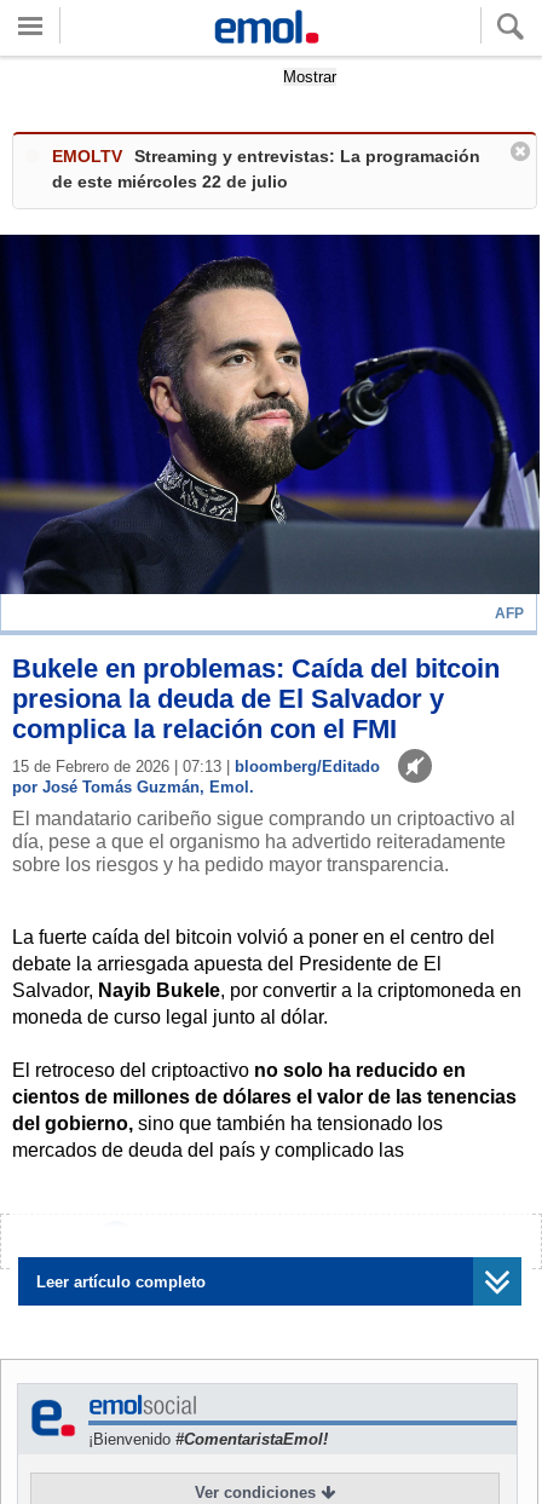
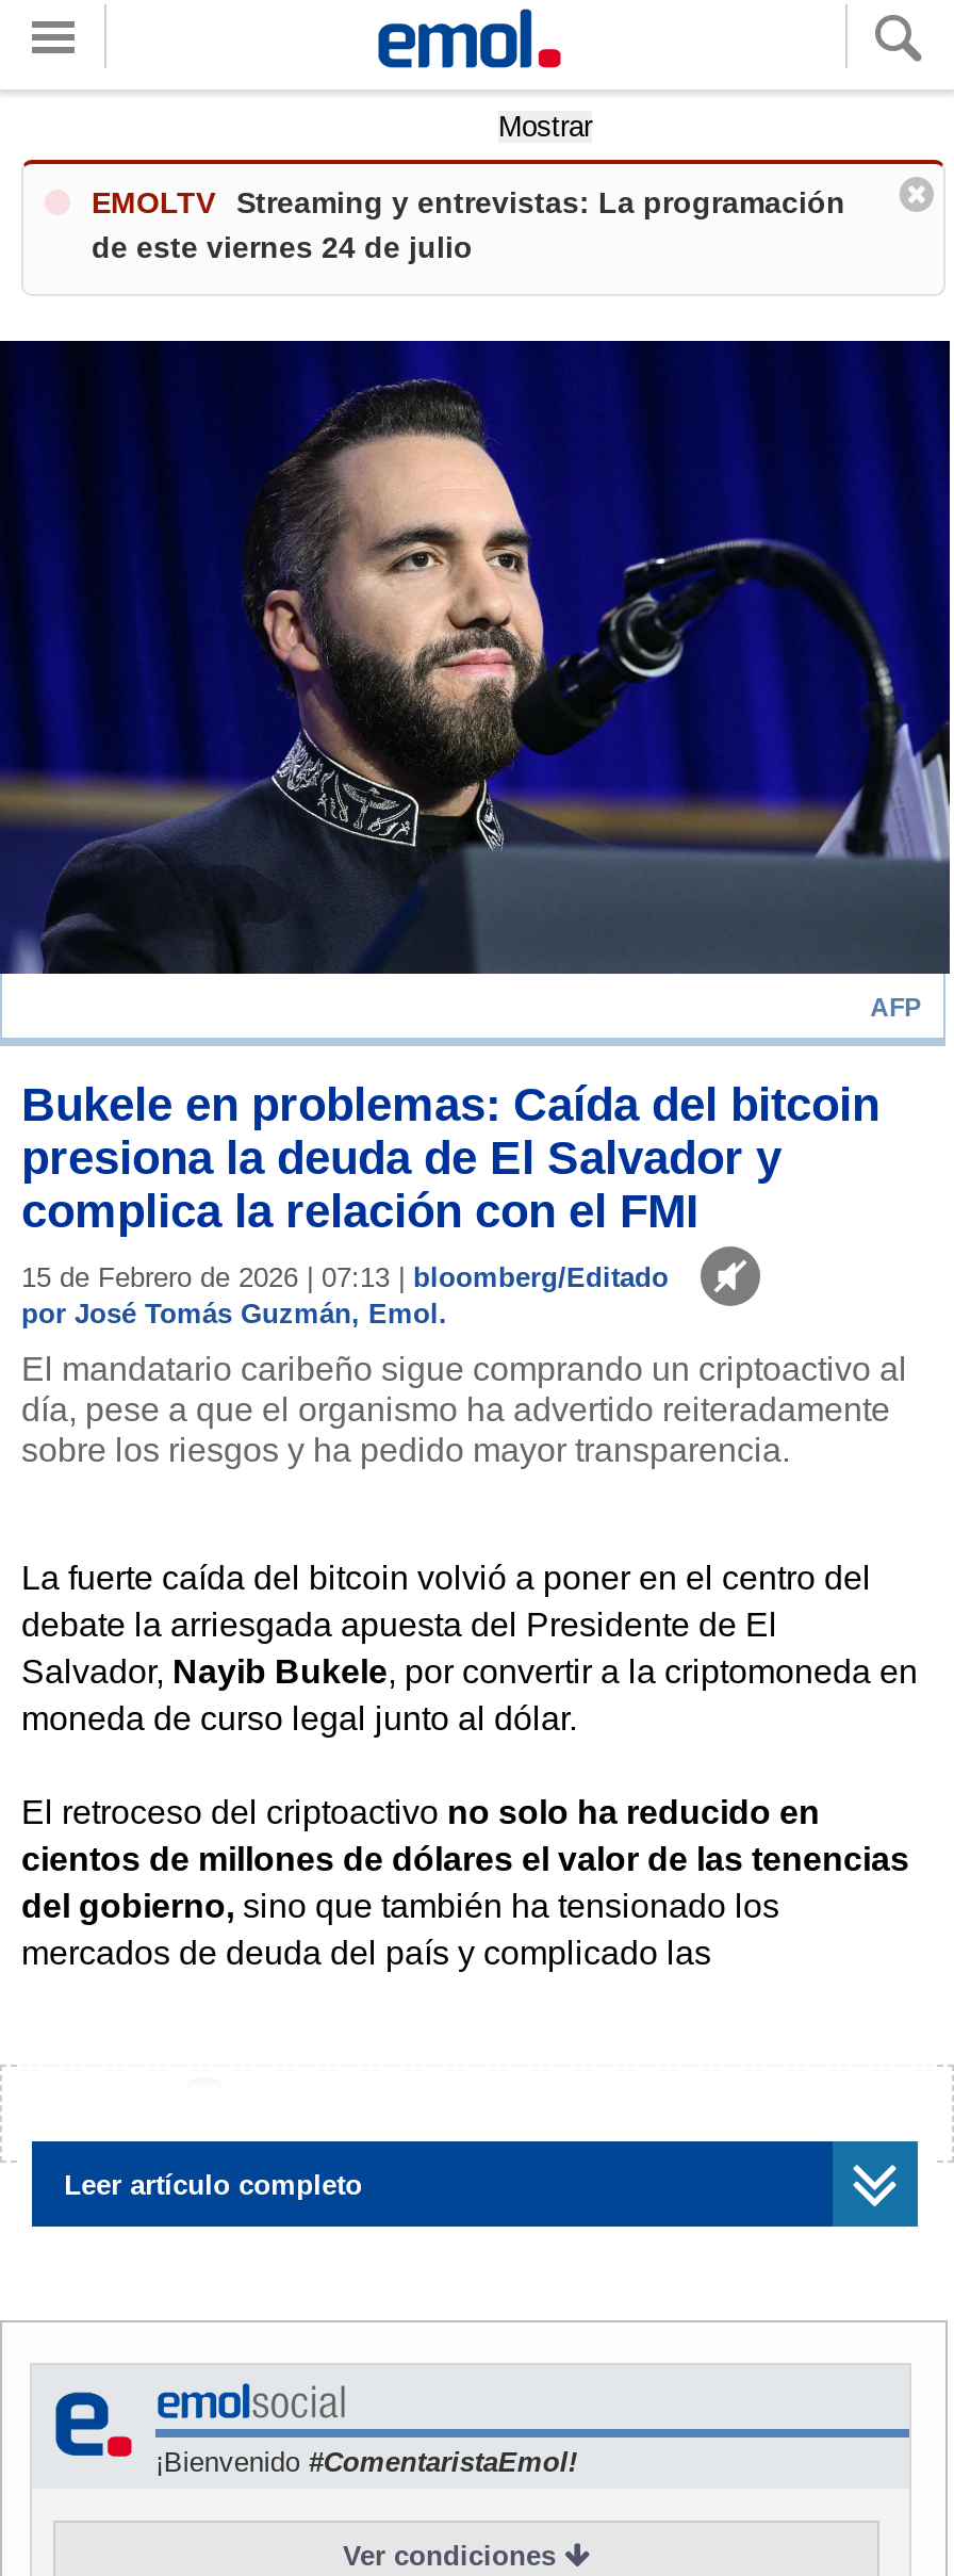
- de este miércoles 22 de julio
+ de este viernes 24 de julio
